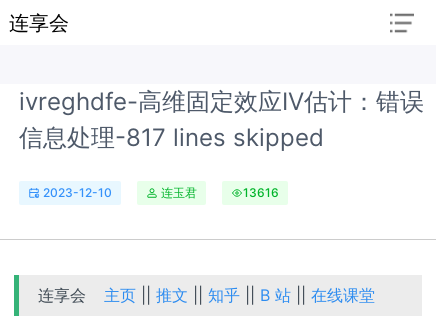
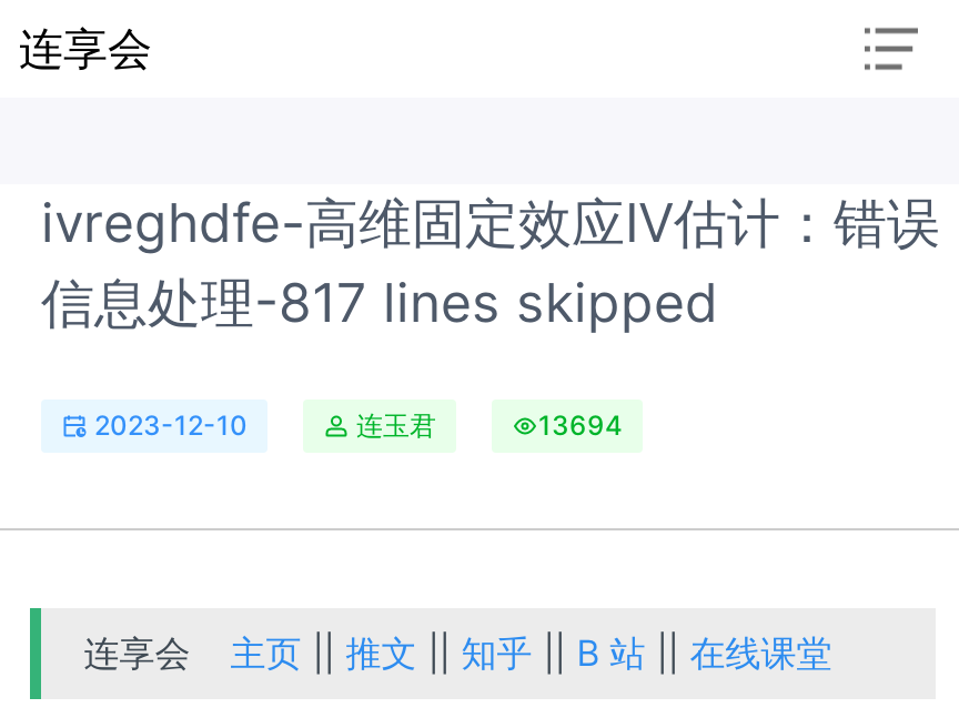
- 13616
+ 13694
